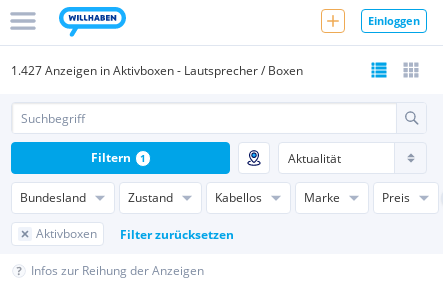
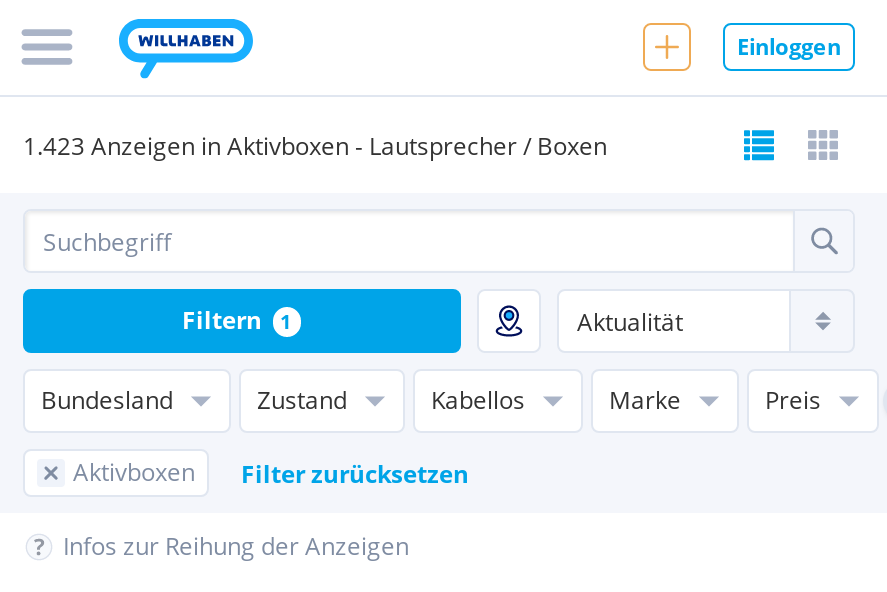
- 1.427 Anzeigen in Aktivboxen - Lautsprecher / Boxen
+ 1.423 Anzeigen in Aktivboxen - Lautsprecher / Boxen
